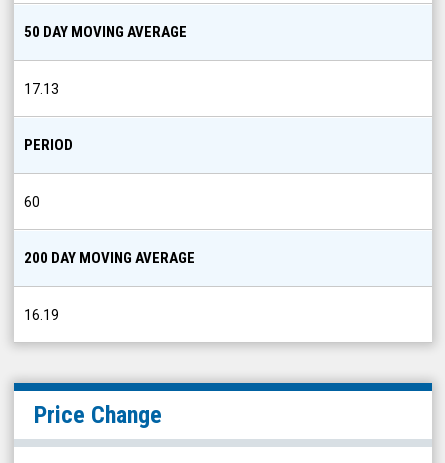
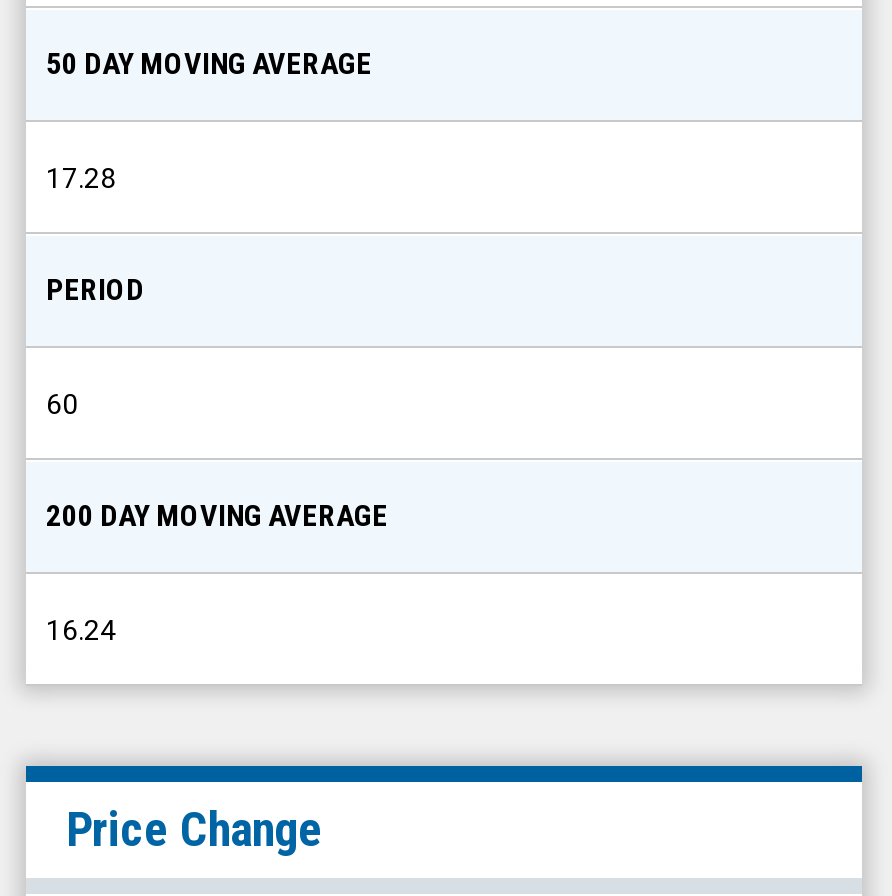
- 17.13
+ 17.28

- 16.19
+ 16.24
